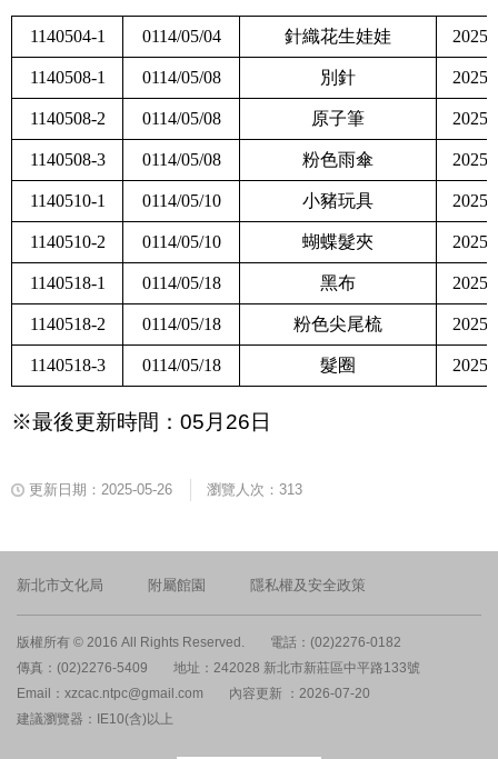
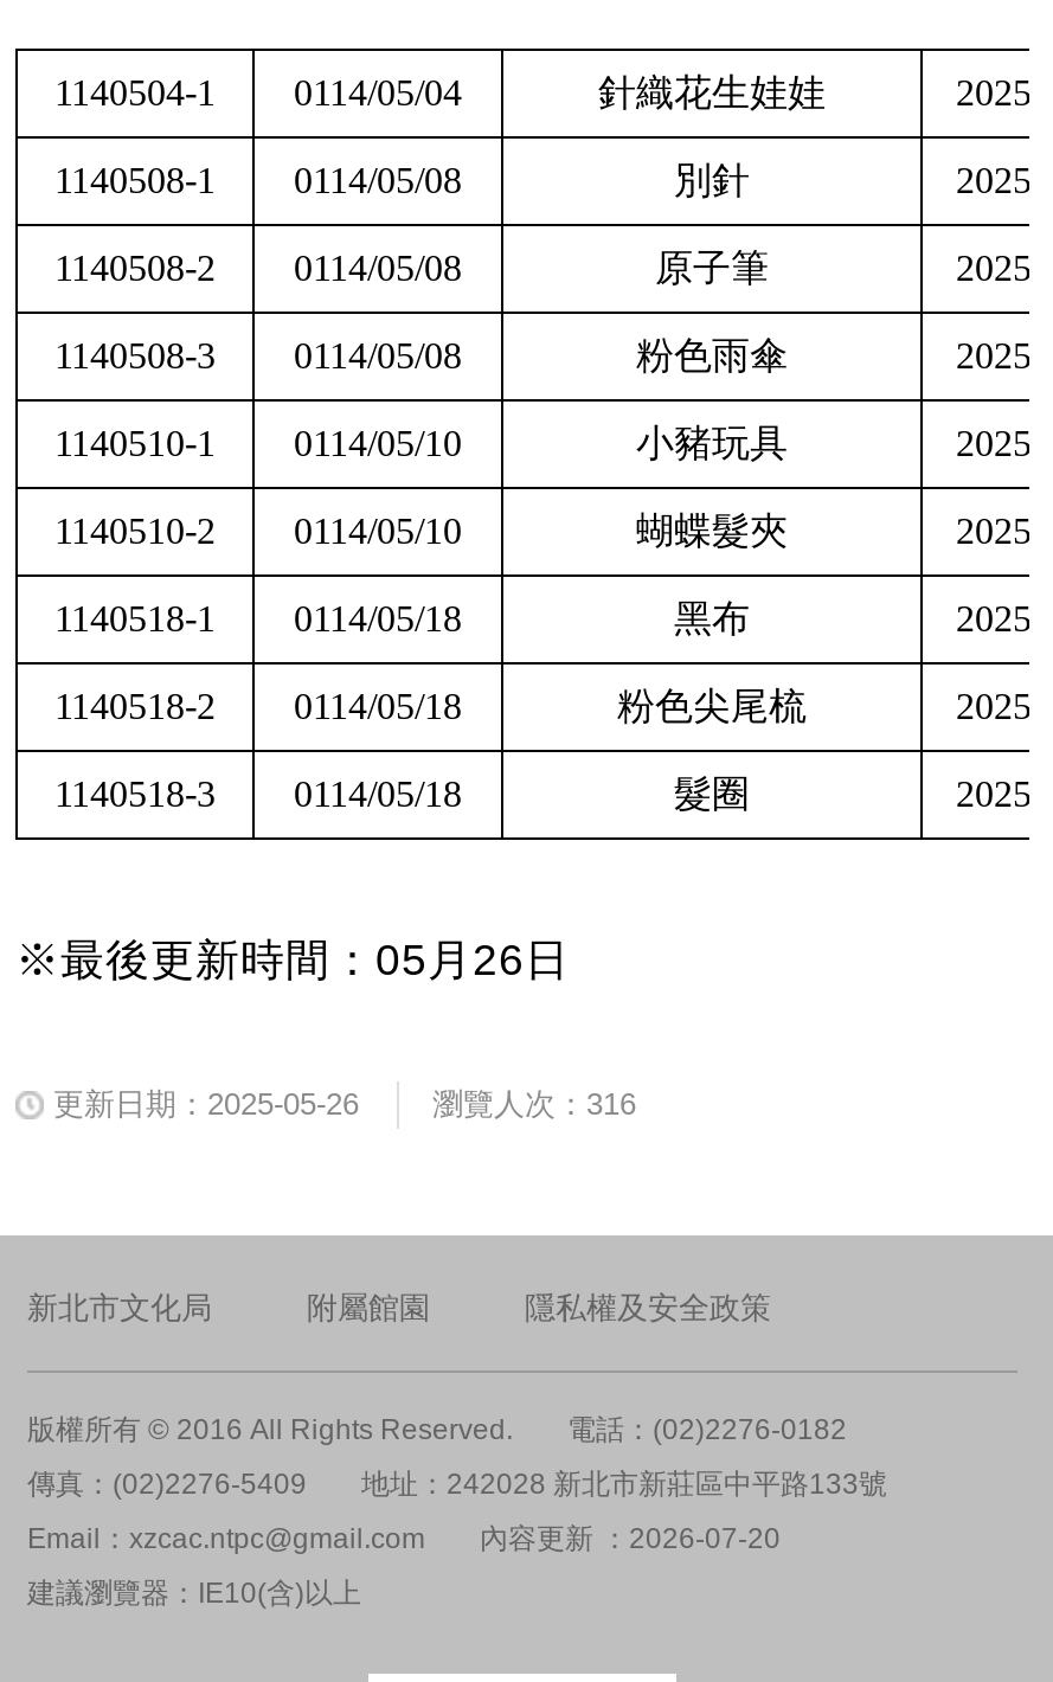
- 瀏覽人次：313
+ 瀏覽人次：316
